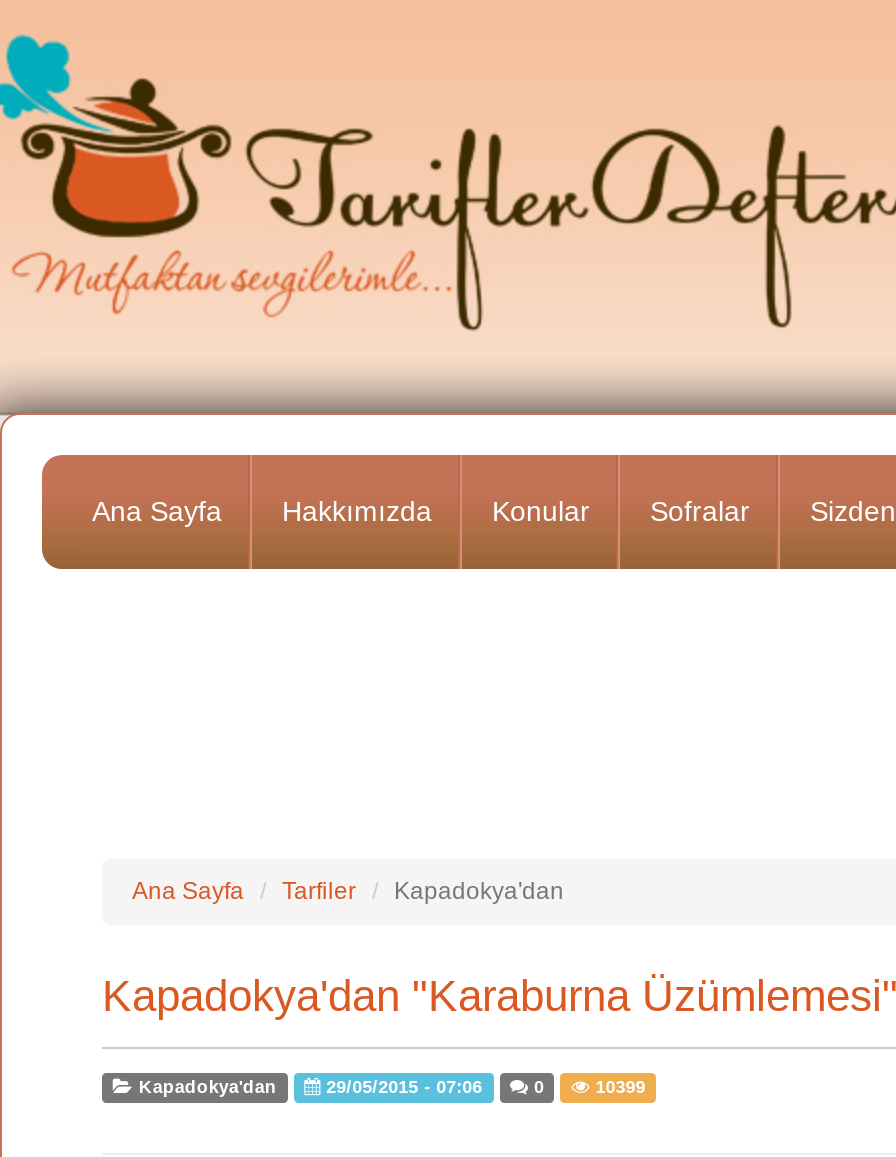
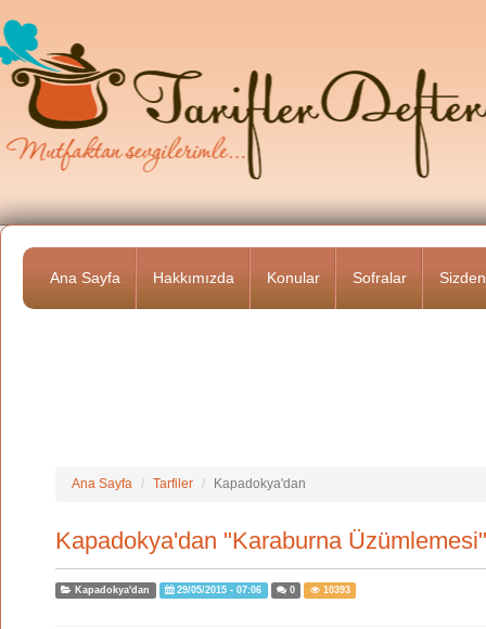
- 10399
+ 10393
